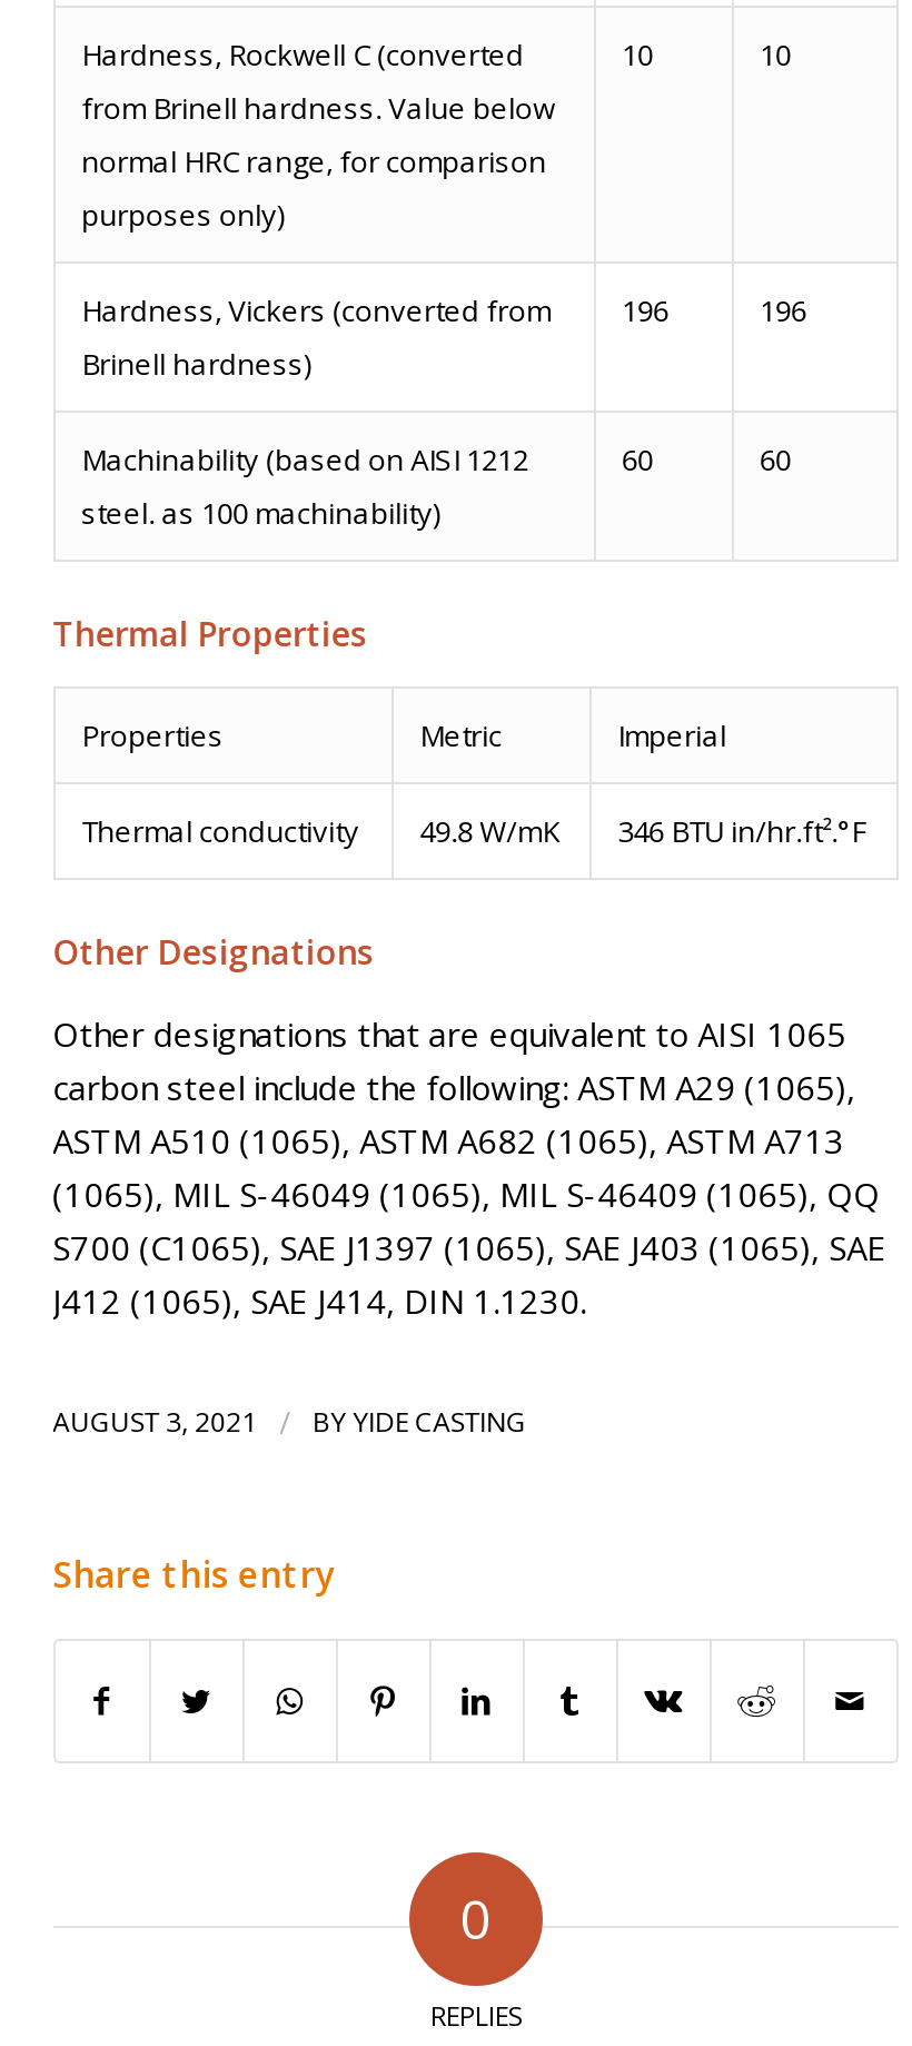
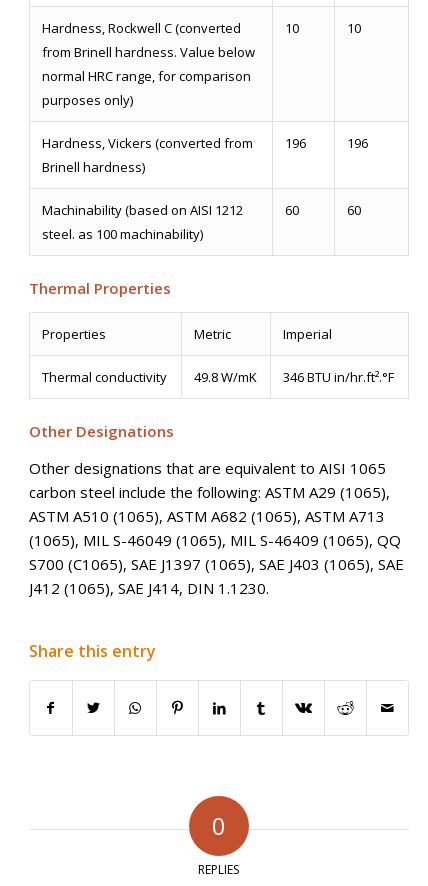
- AUGUST 3, 2021 / BY YIDE CASTING

moved up: Share this entry
